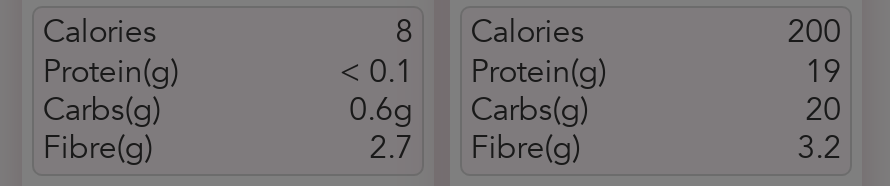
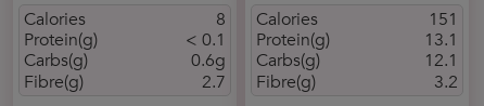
- 200
+ 151

- 19
+ 13.1

- 20
+ 12.1
